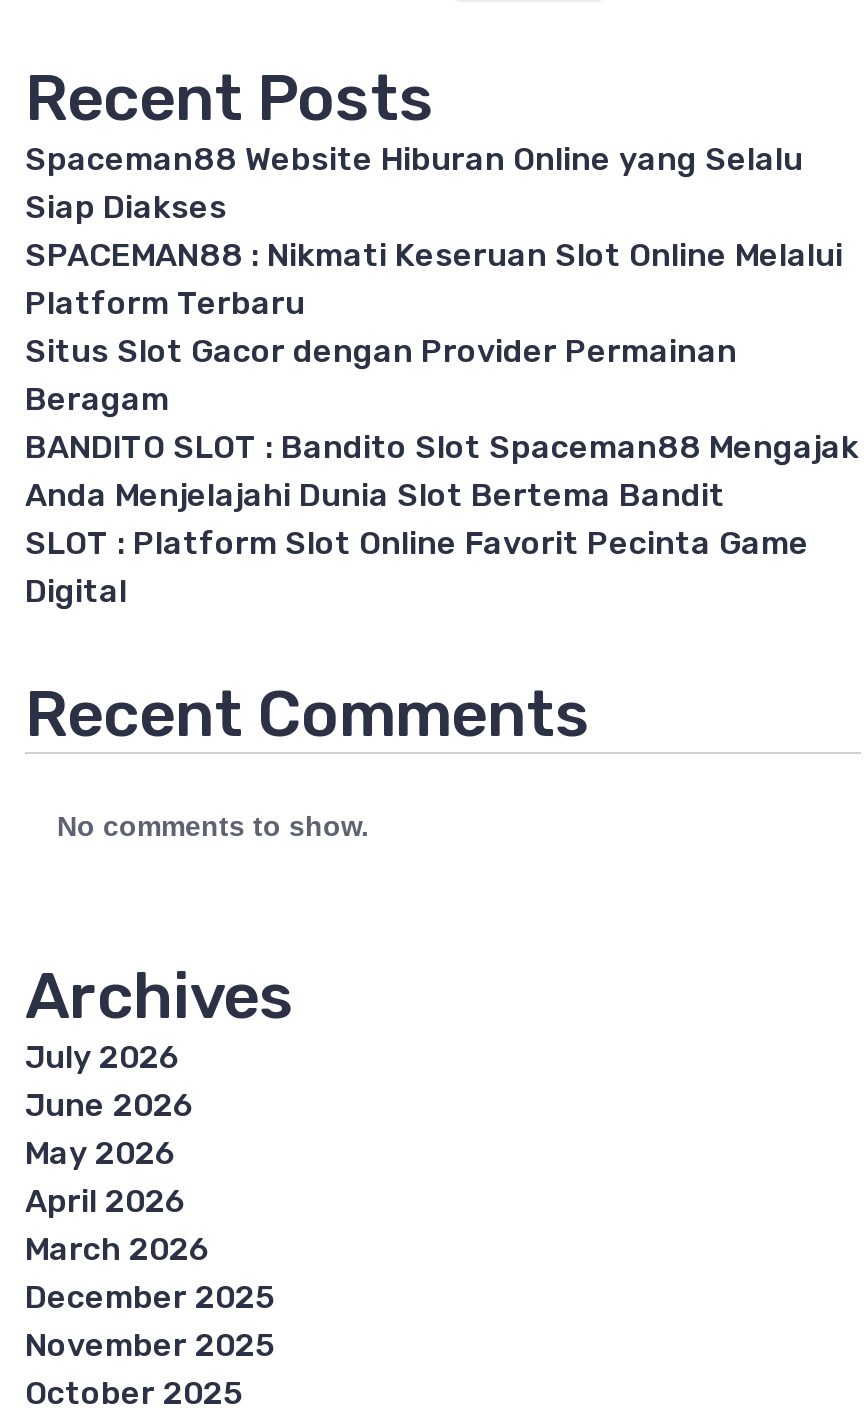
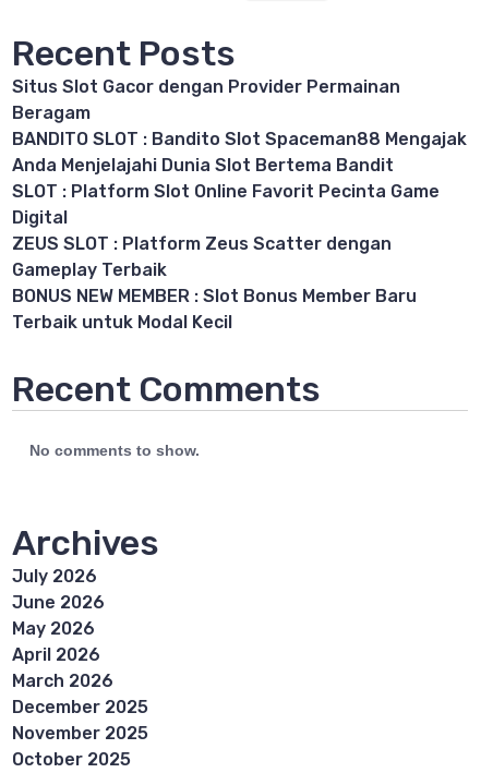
- Spaceman88 Website Hiburan Online yang Selalu
- Siap Diakses
- SPACEMAN88 : Nikmati Keseruan Slot Online Melalui
- Platform Terbaru

moved up: Situs Slot Gacor dengan Provider Permainan | Beragam | BANDITO SLOT : Bandito Slot Spaceman88 Mengajak | Anda Menjelajahi Dunia Slot Bertema Bandit | SLOT : Platform Slot Online Favorit Pecinta Game | Digital

+ ZEUS SLOT : Platform Zeus Scatter dengan
+ Gameplay Terbaik
+ BONUS NEW MEMBER : Slot Bonus Member Baru
+ Terbaik untuk Modal Kecil
